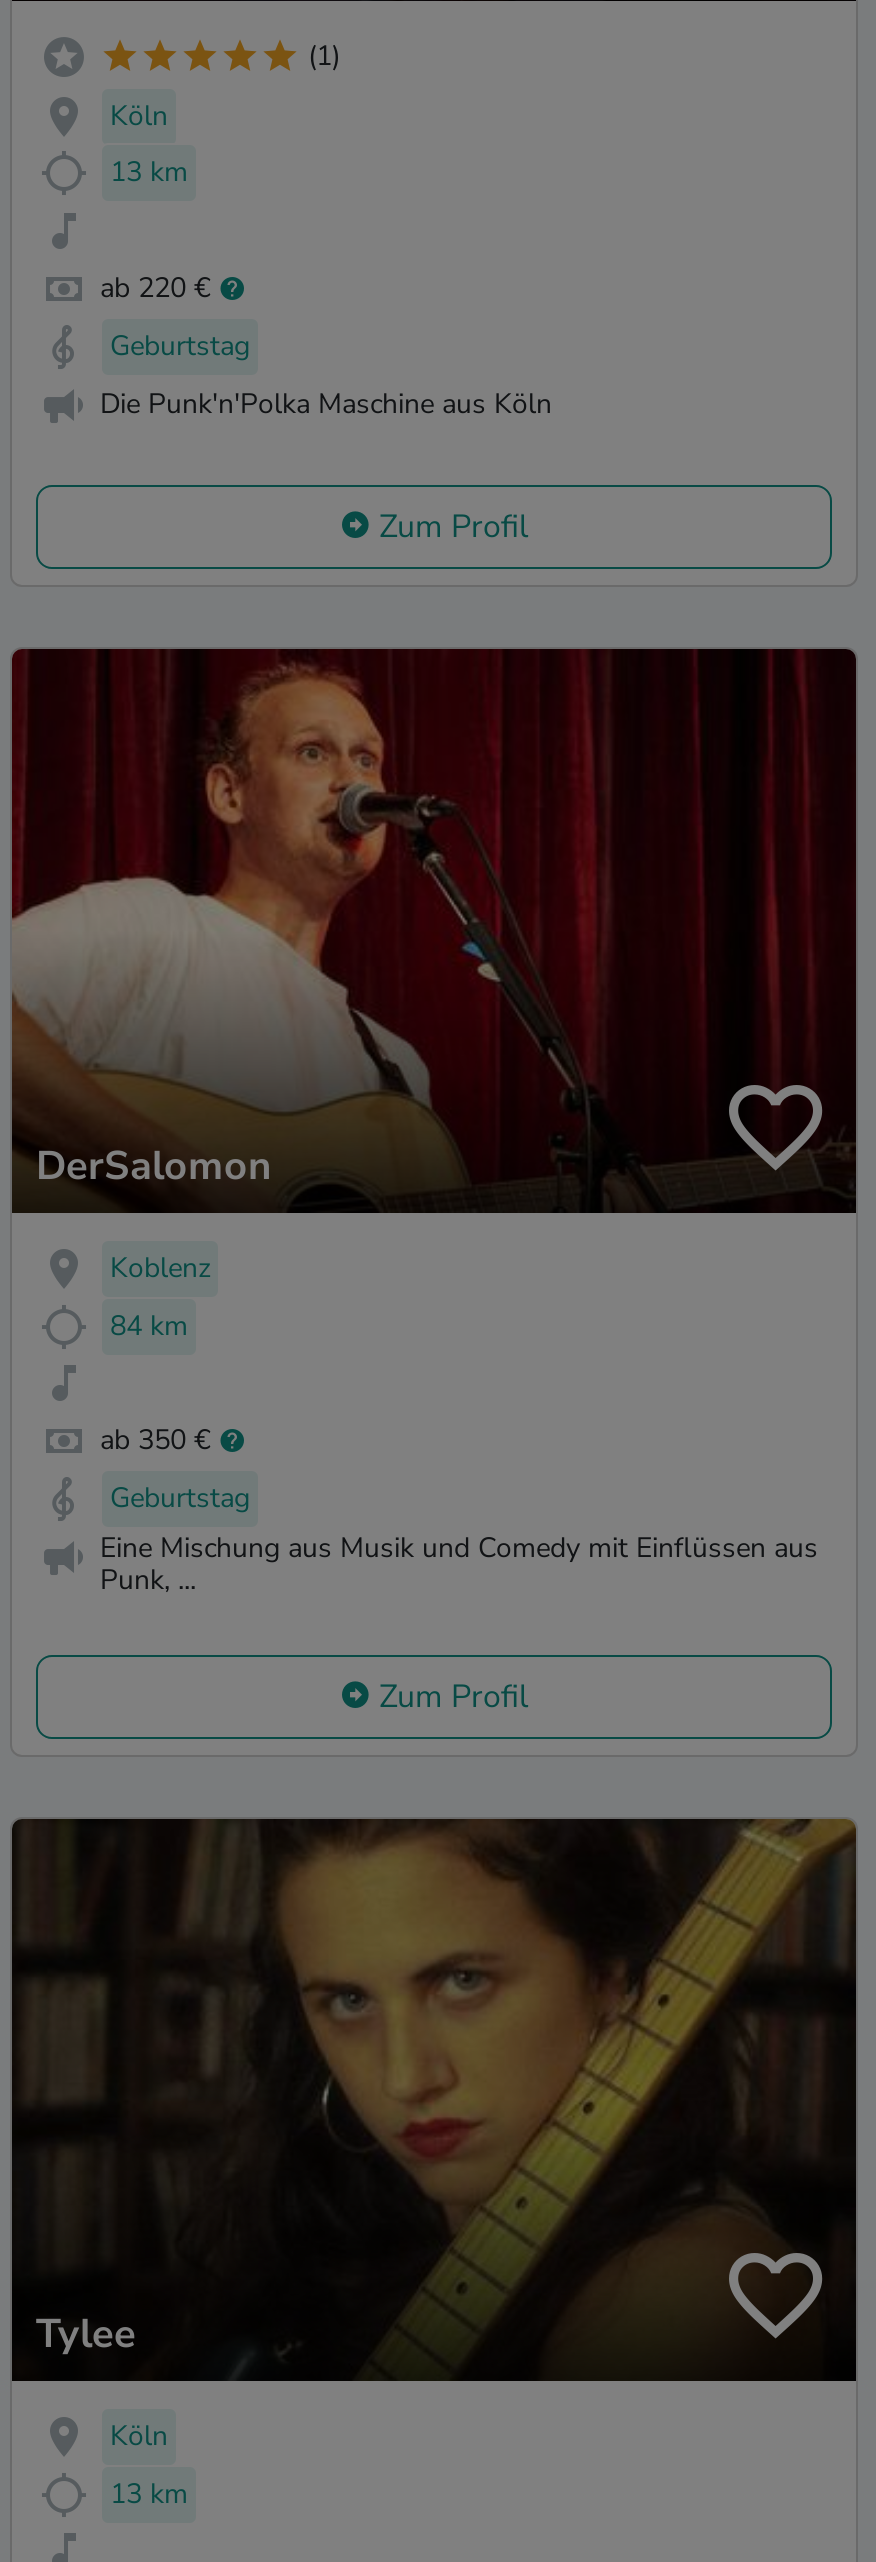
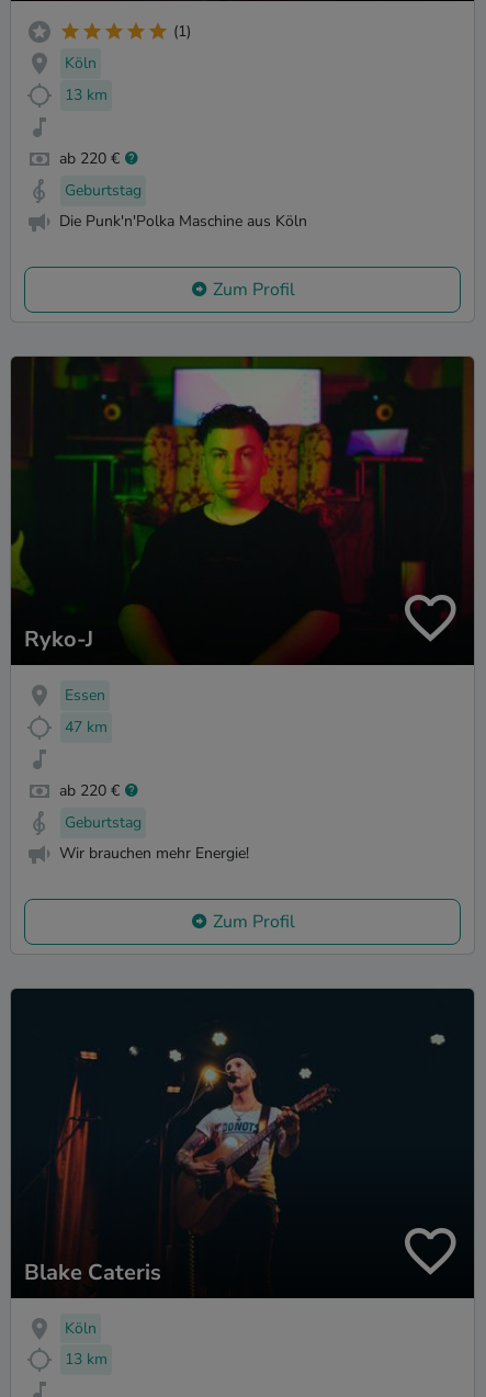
- [image]
- DerSalomon
+ [image]
+ Ryko-J

- Koblenz
+ Essen

- 84 km
+ 47 km

- ab 350 €
+ ab 220 €

- Eine Mischung aus Musik und Comedy mit Einflüssen aus
- Punk, ...
+ Wir brauchen mehr Energie!

- [image]
- Tylee
+ [image]
+ Blake Cateris
